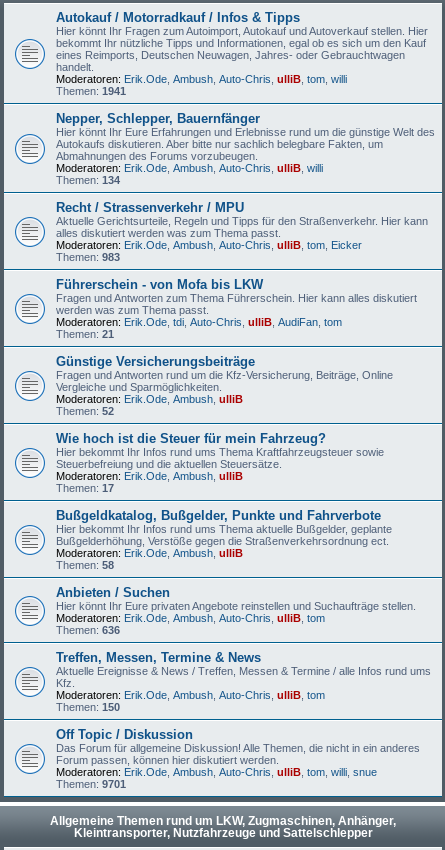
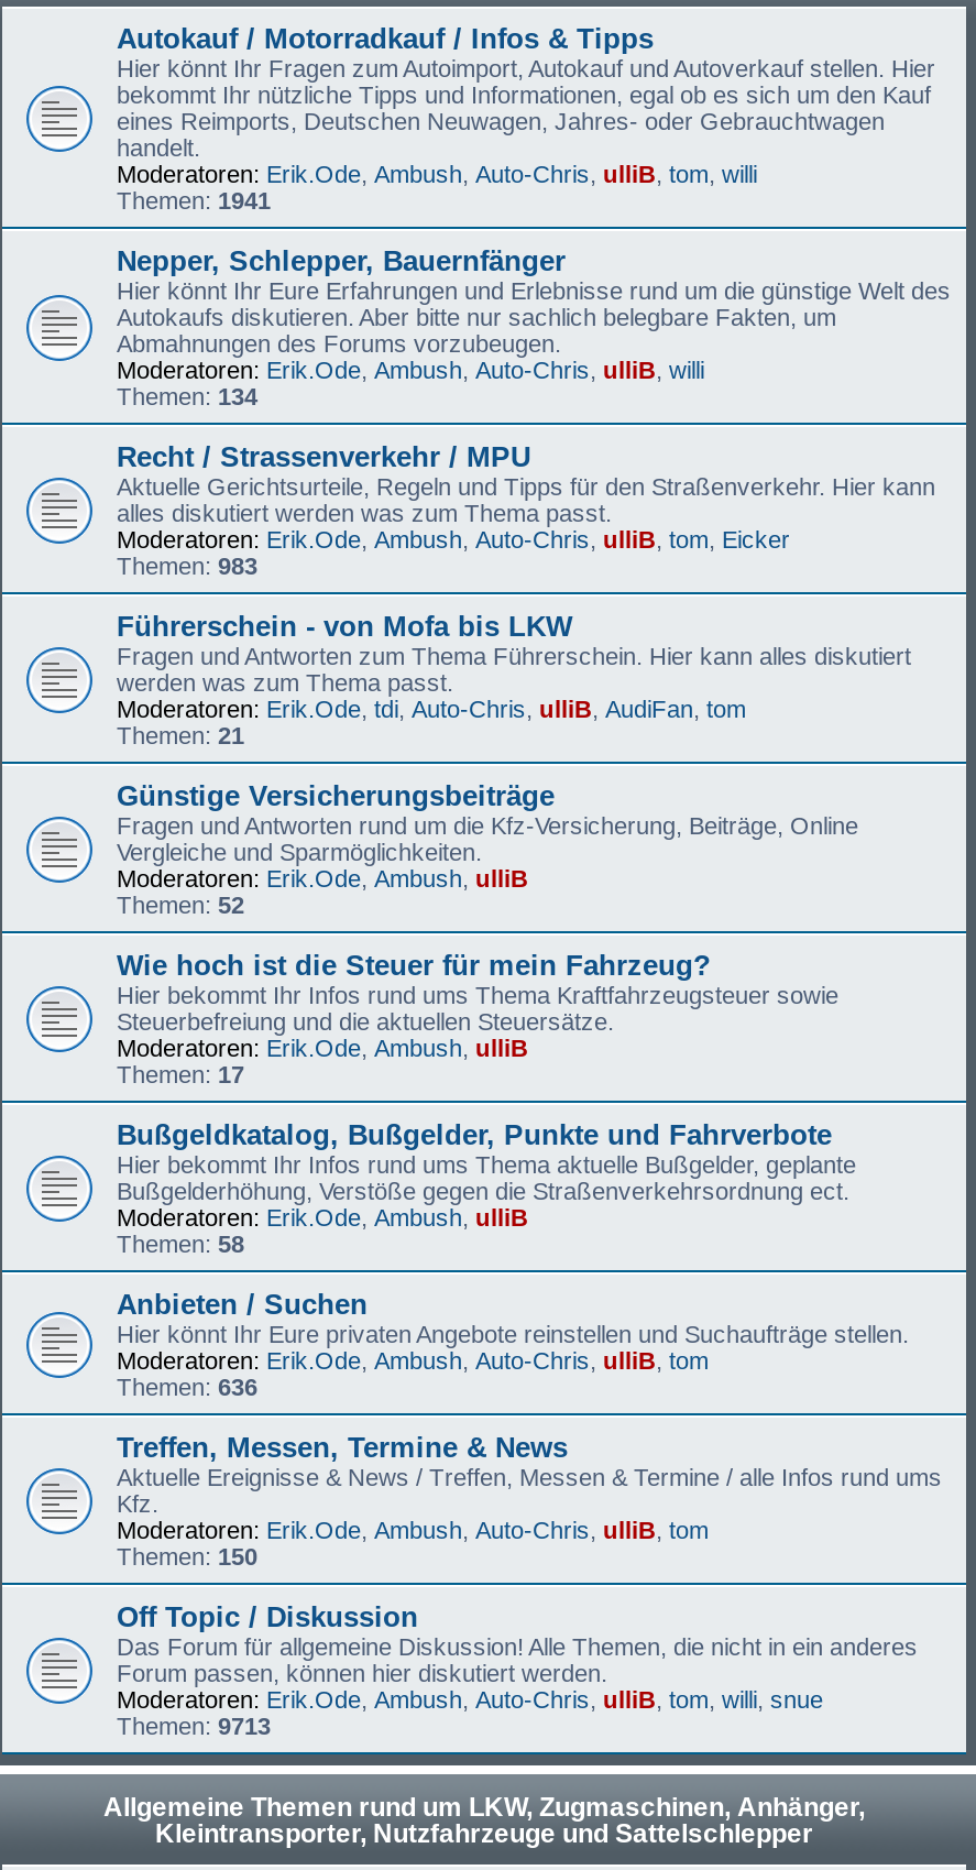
- Themen: 9701
+ Themen: 9713
